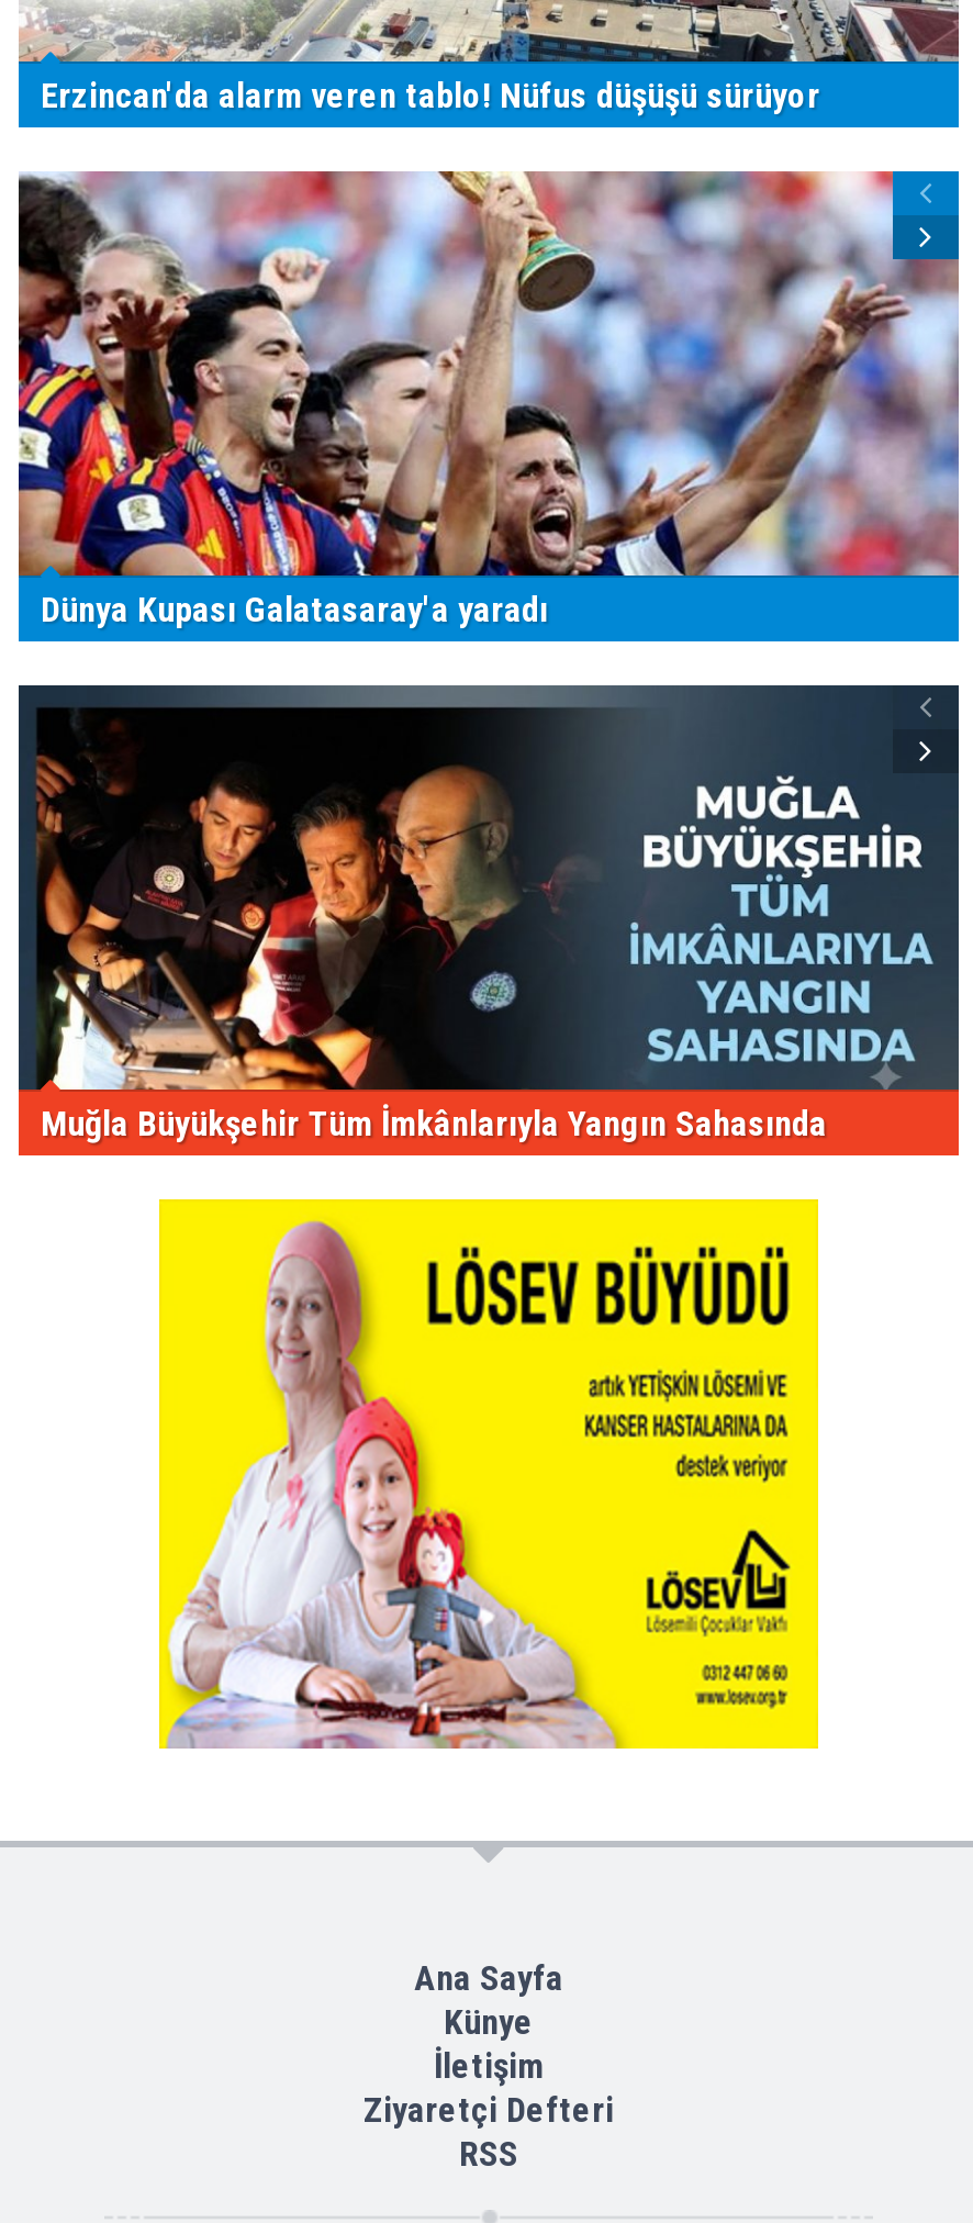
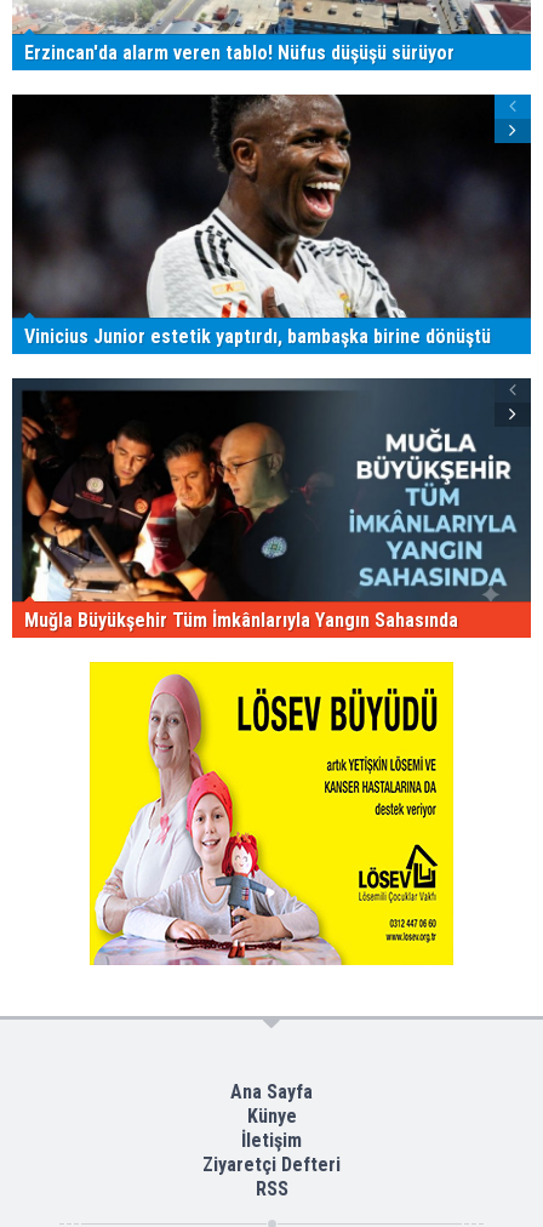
- [image]
- Dünya Kupası Galatasaray'a yaradı
+ [image]
+ Vinicius Junior estetik yaptırdı, bambaşka birine dönüştü
